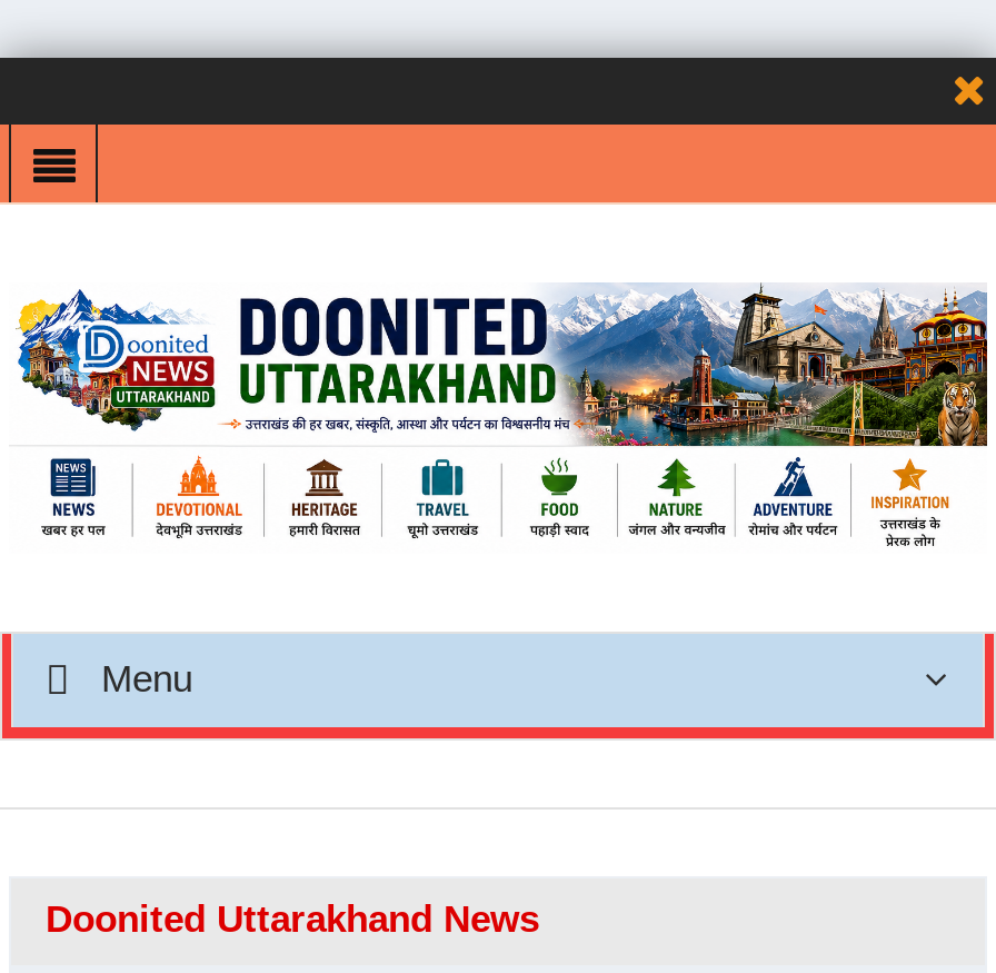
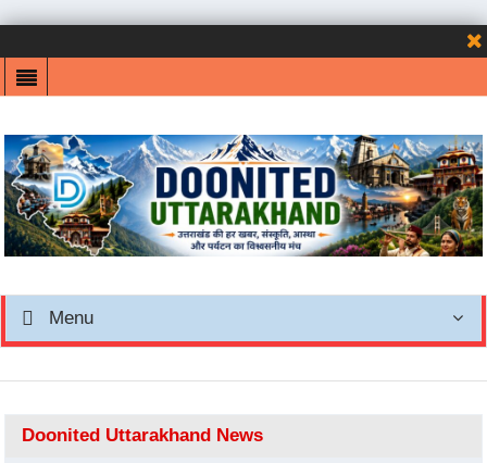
- [image]
+ [image]
